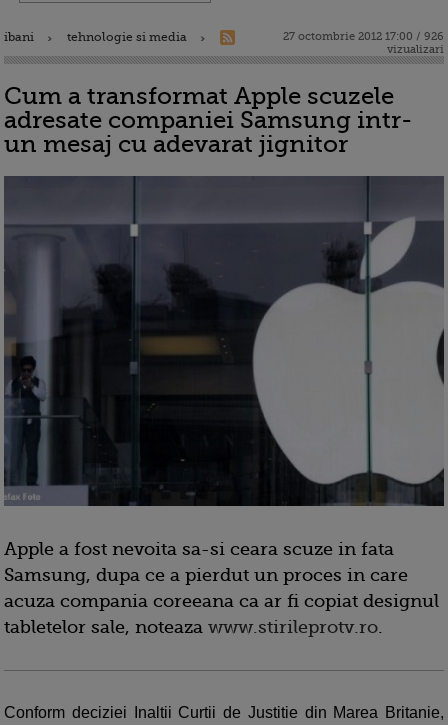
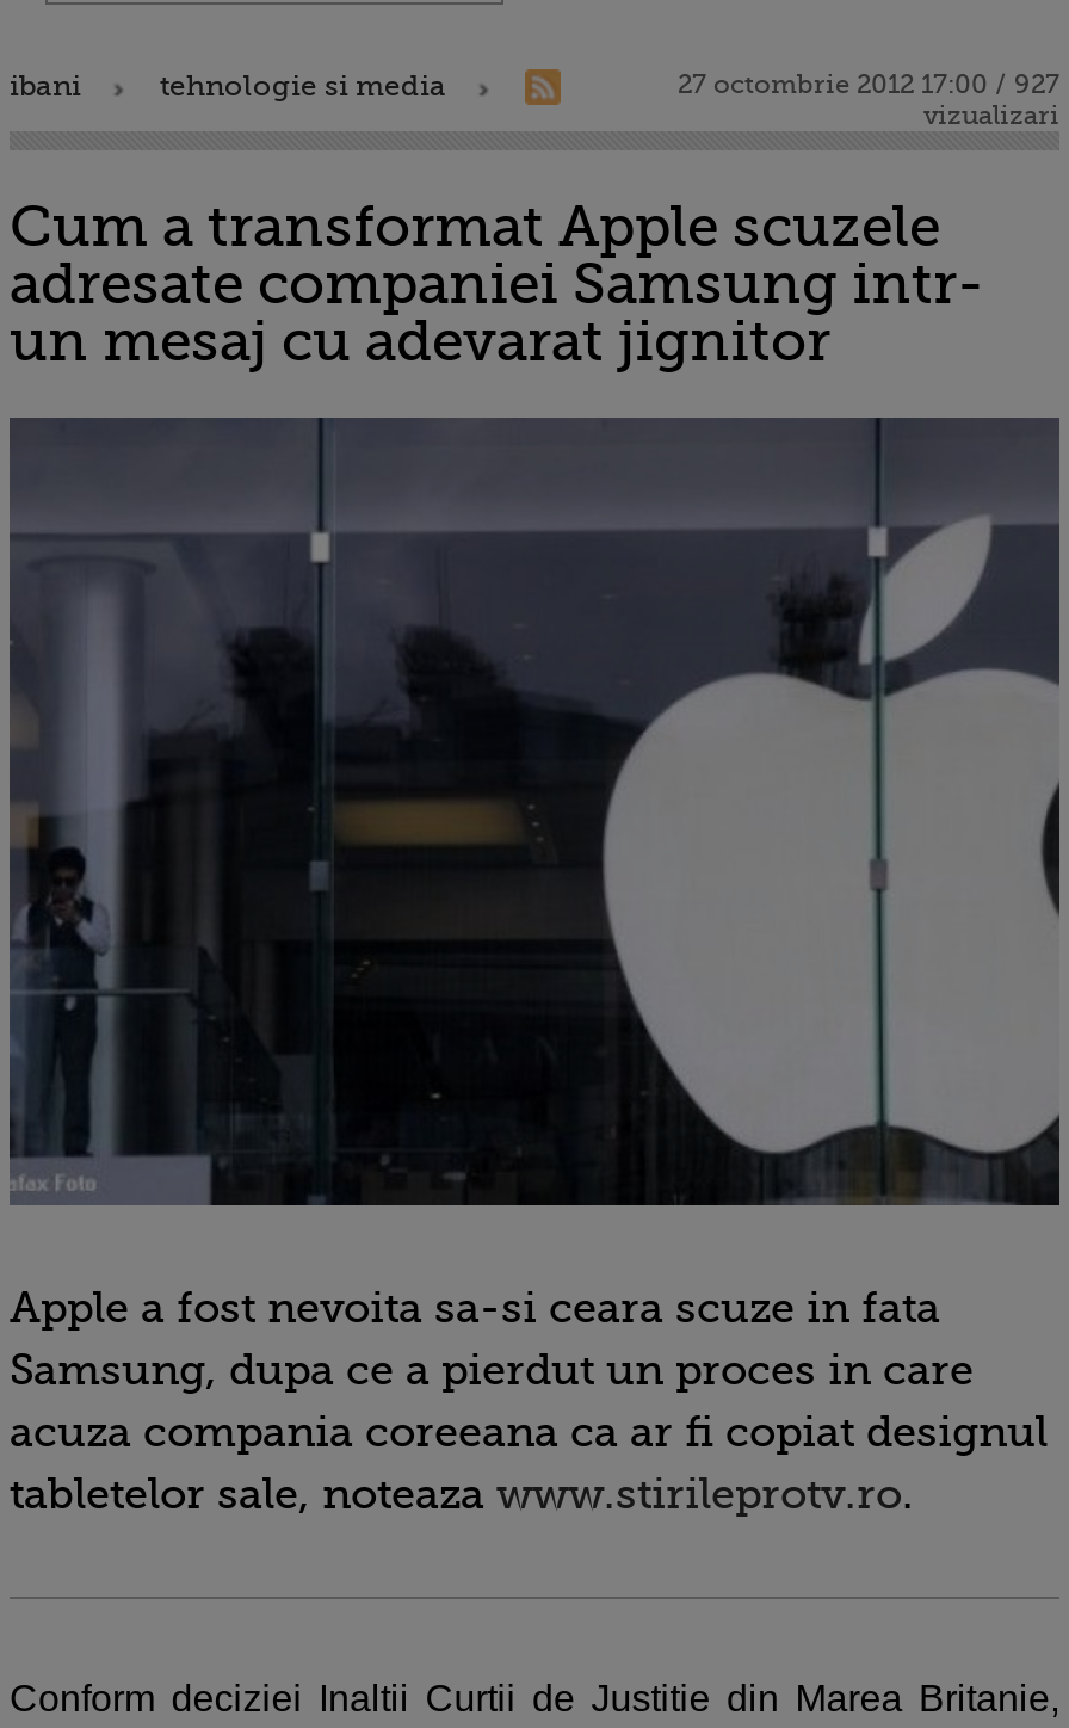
- 27 octombrie 2012 17:00 / 926
+ 27 octombrie 2012 17:00 / 927
